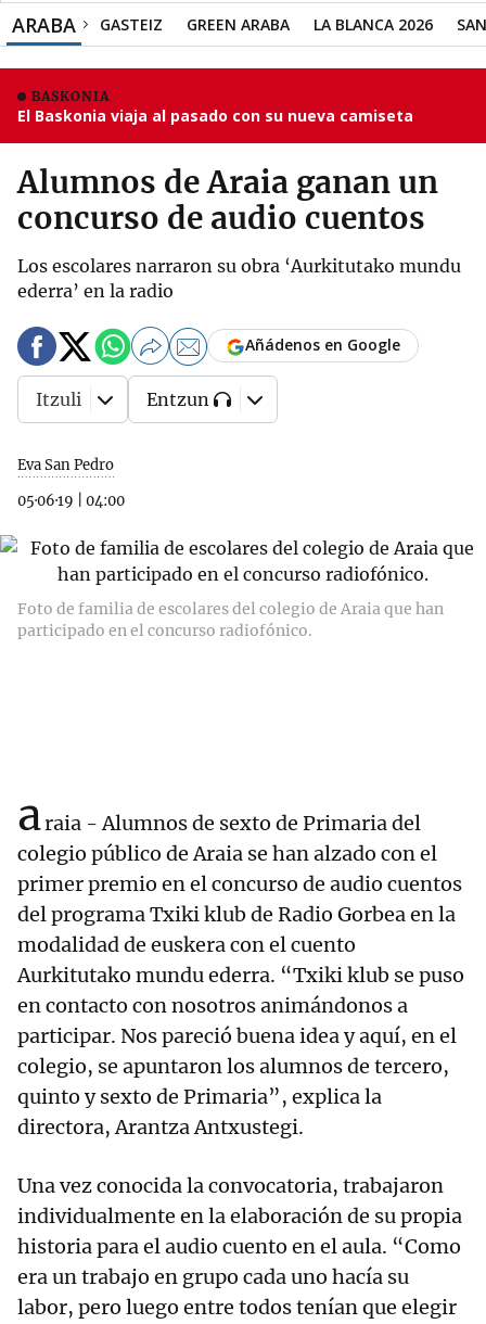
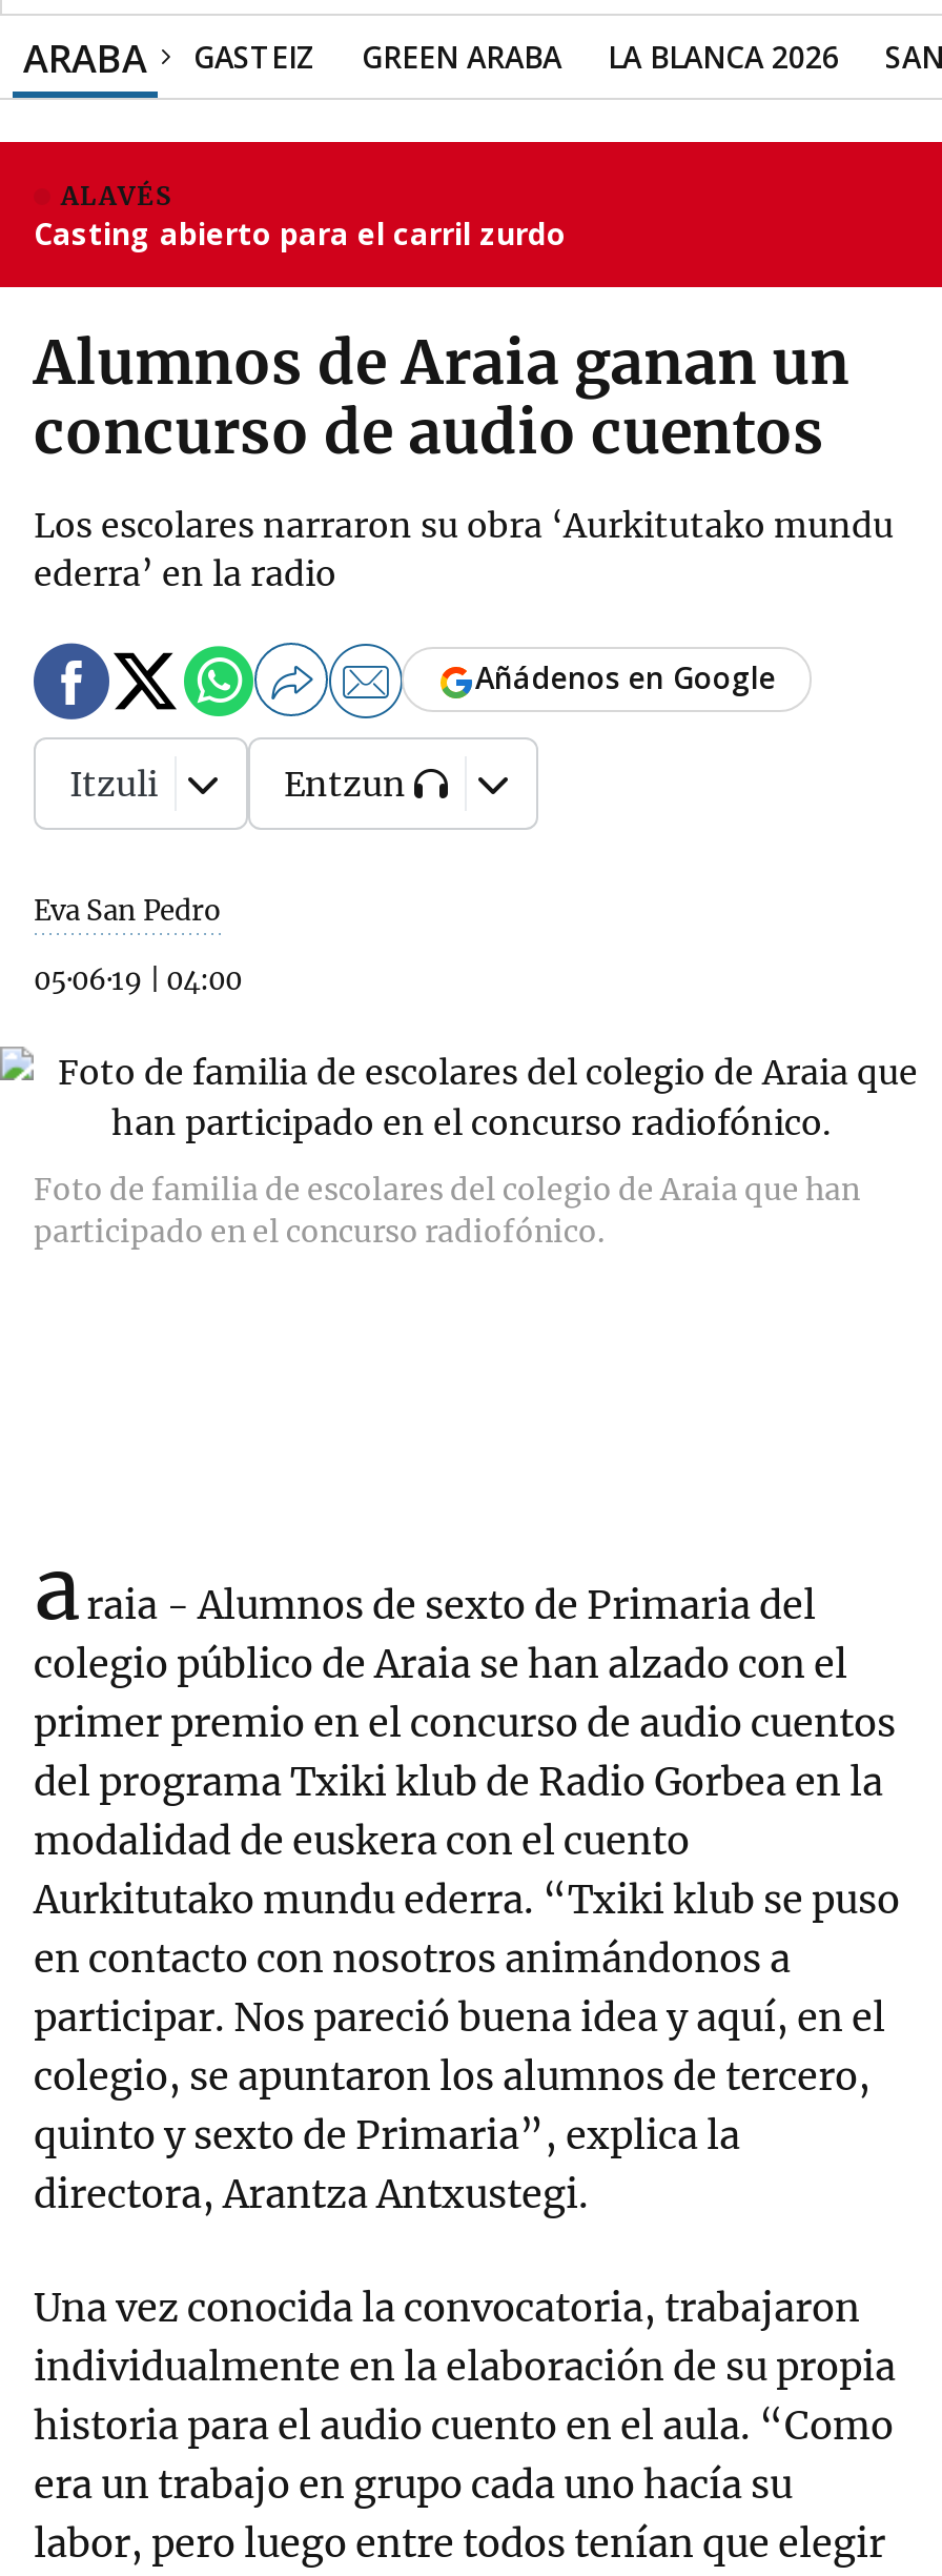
- BASKONIA
- El Baskonia viaja al pasado con su nueva camiseta
+ ALAVÉS
+ Casting abierto para el carril zurdo
